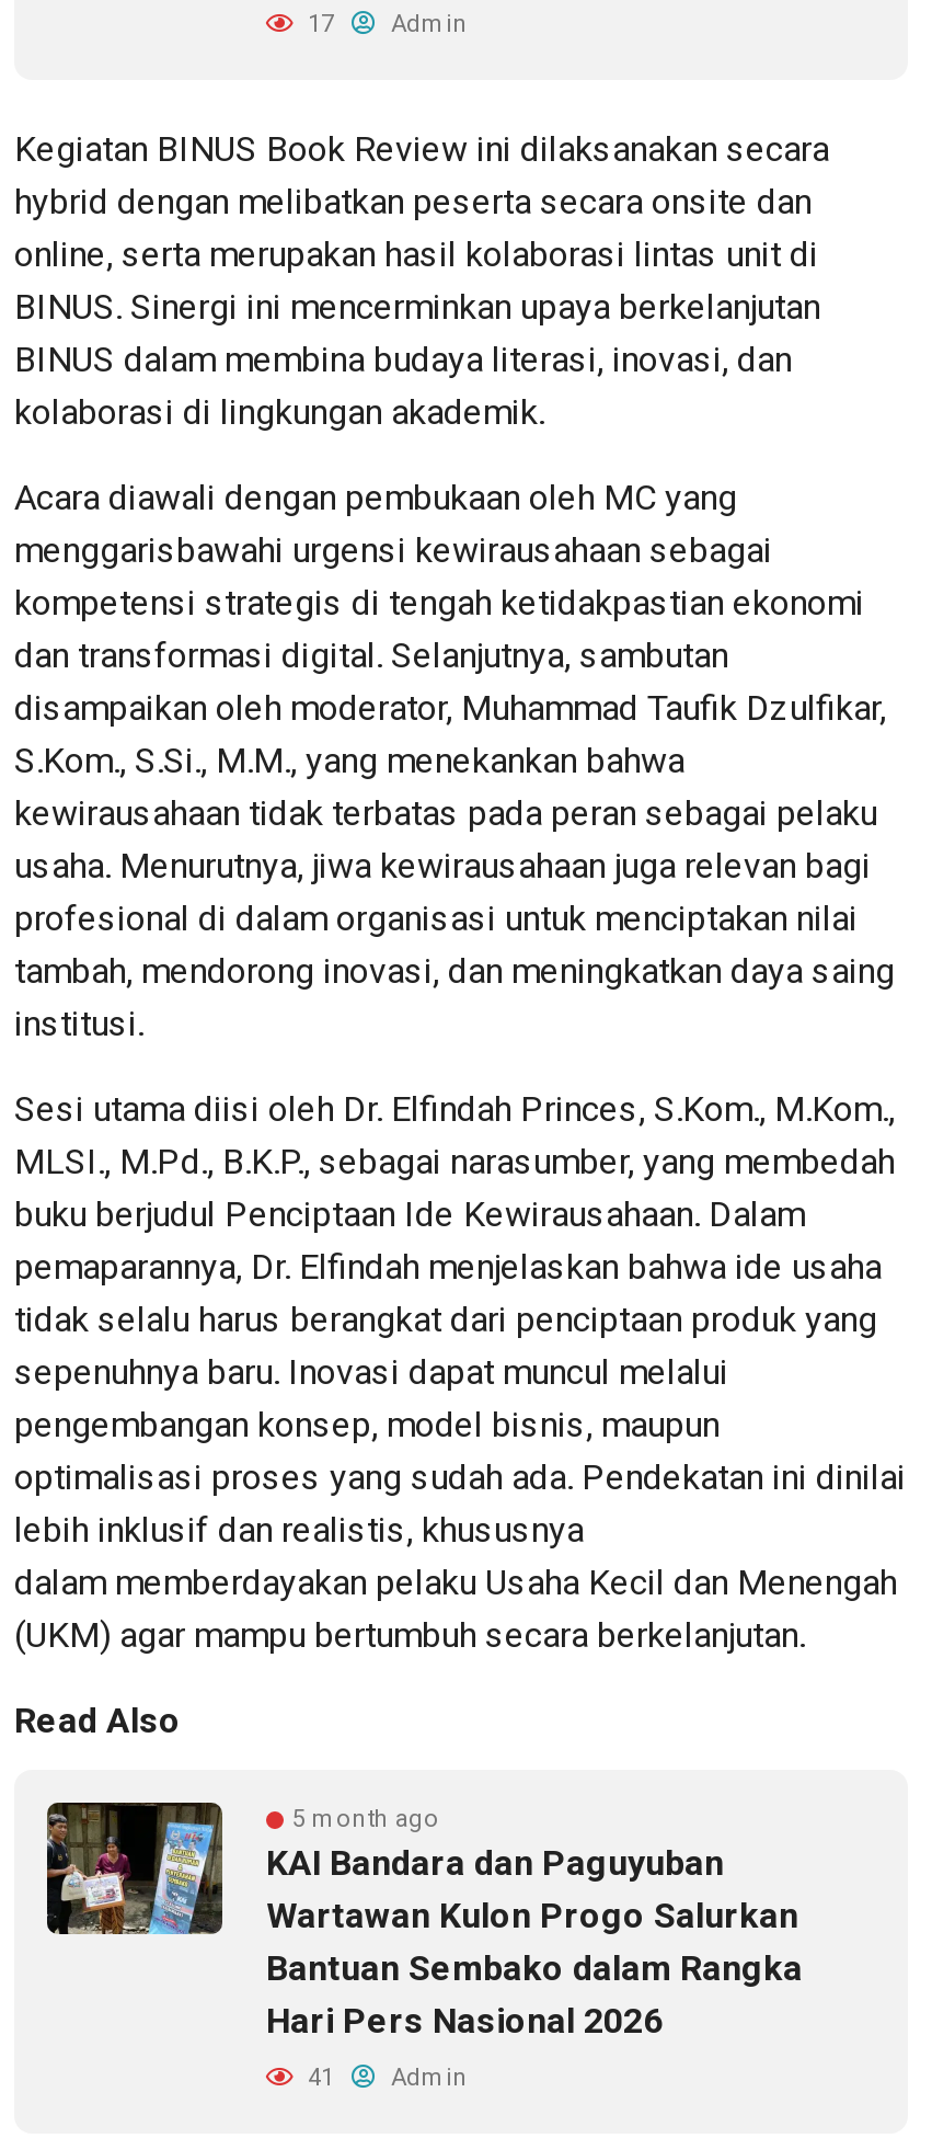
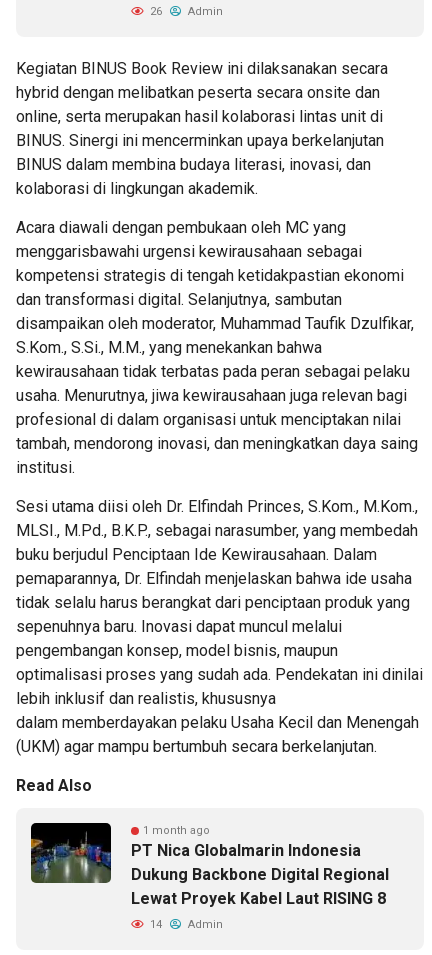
- 17 Admin
+ 26 Admin

- [image]
- 5 month ago
- KAI Bandara dan Paguyuban
- Wartawan Kulon Progo Salurkan
- Bantuan Sembako dalam Rangka
- Hari Pers Nasional 2026
+ [image]
+ 1 month ago
+ PT Nica Globalmarin Indonesia
+ Dukung Backbone Digital Regional
+ Lewat Proyek Kabel Laut RISING 8

- 41 Admin
+ 14 Admin
